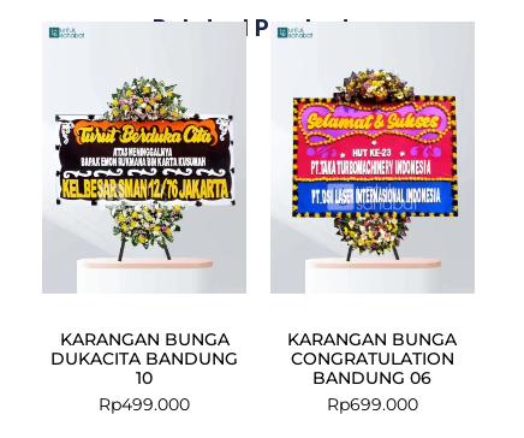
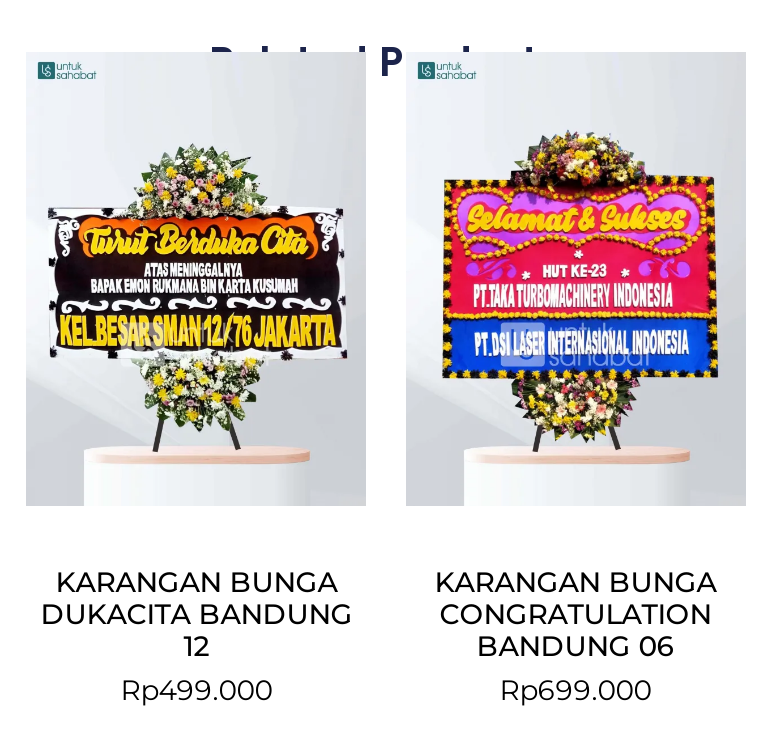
- 10
+ 12
